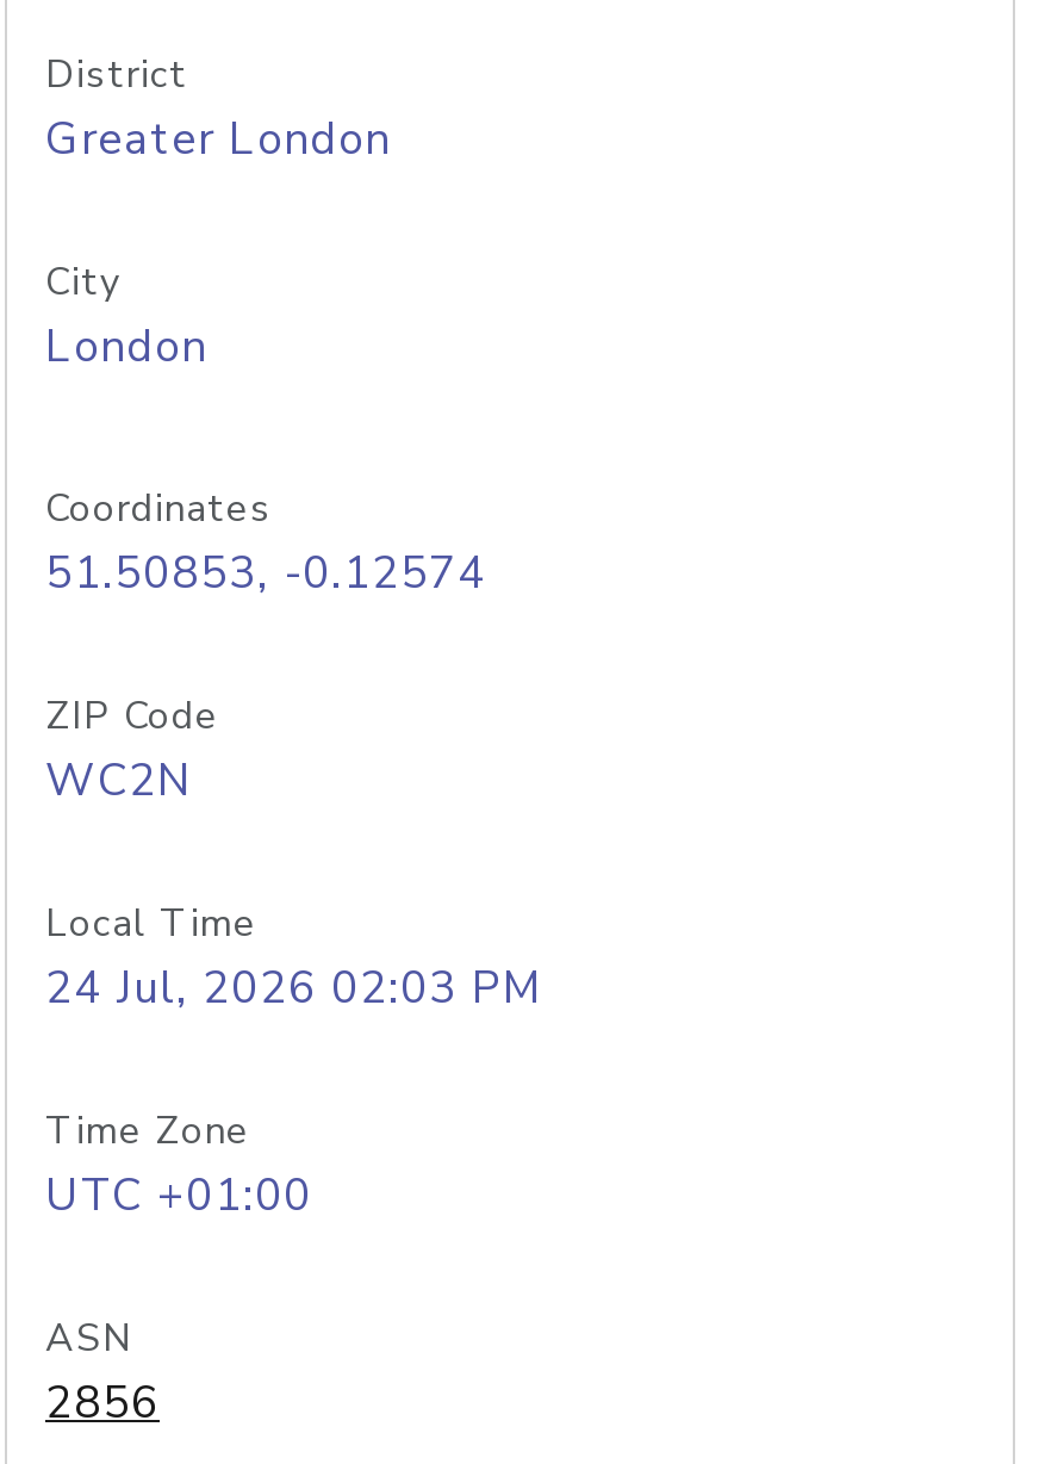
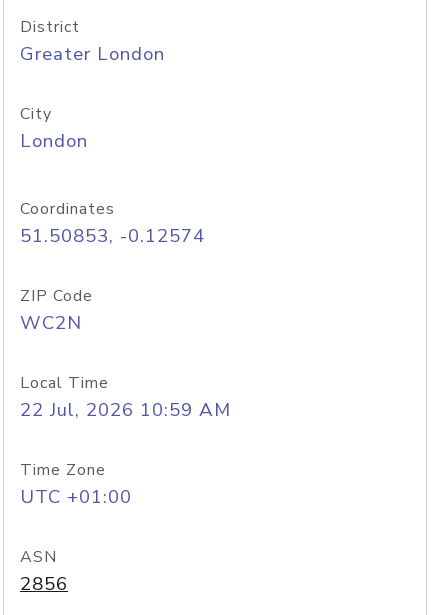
- 24 Jul, 2026 02:03 PM
+ 22 Jul, 2026 10:59 AM
